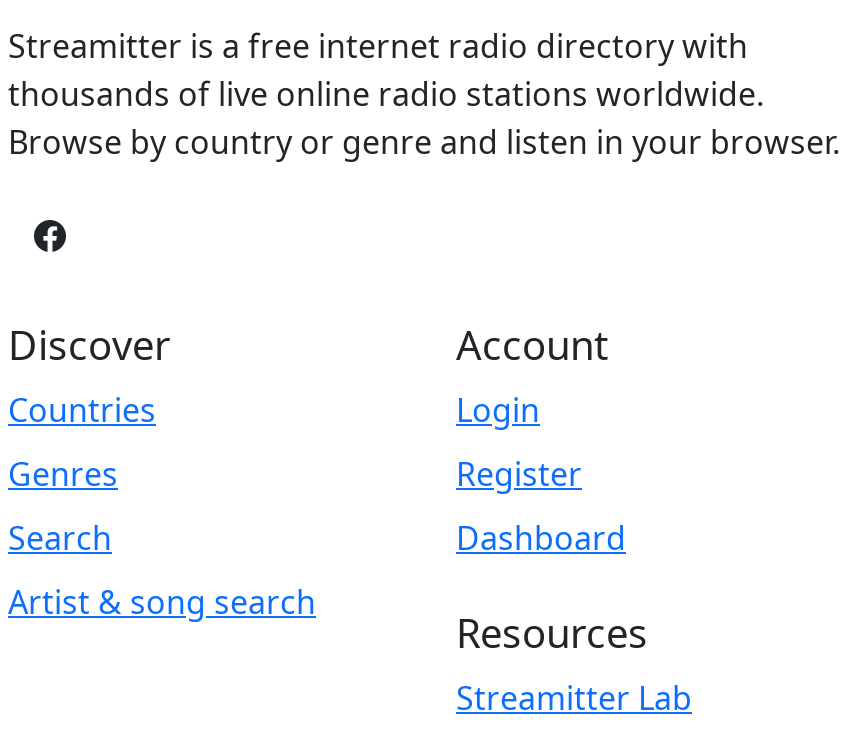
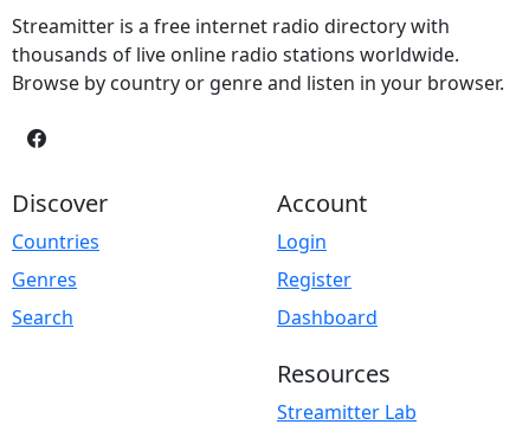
- Artist & song search
